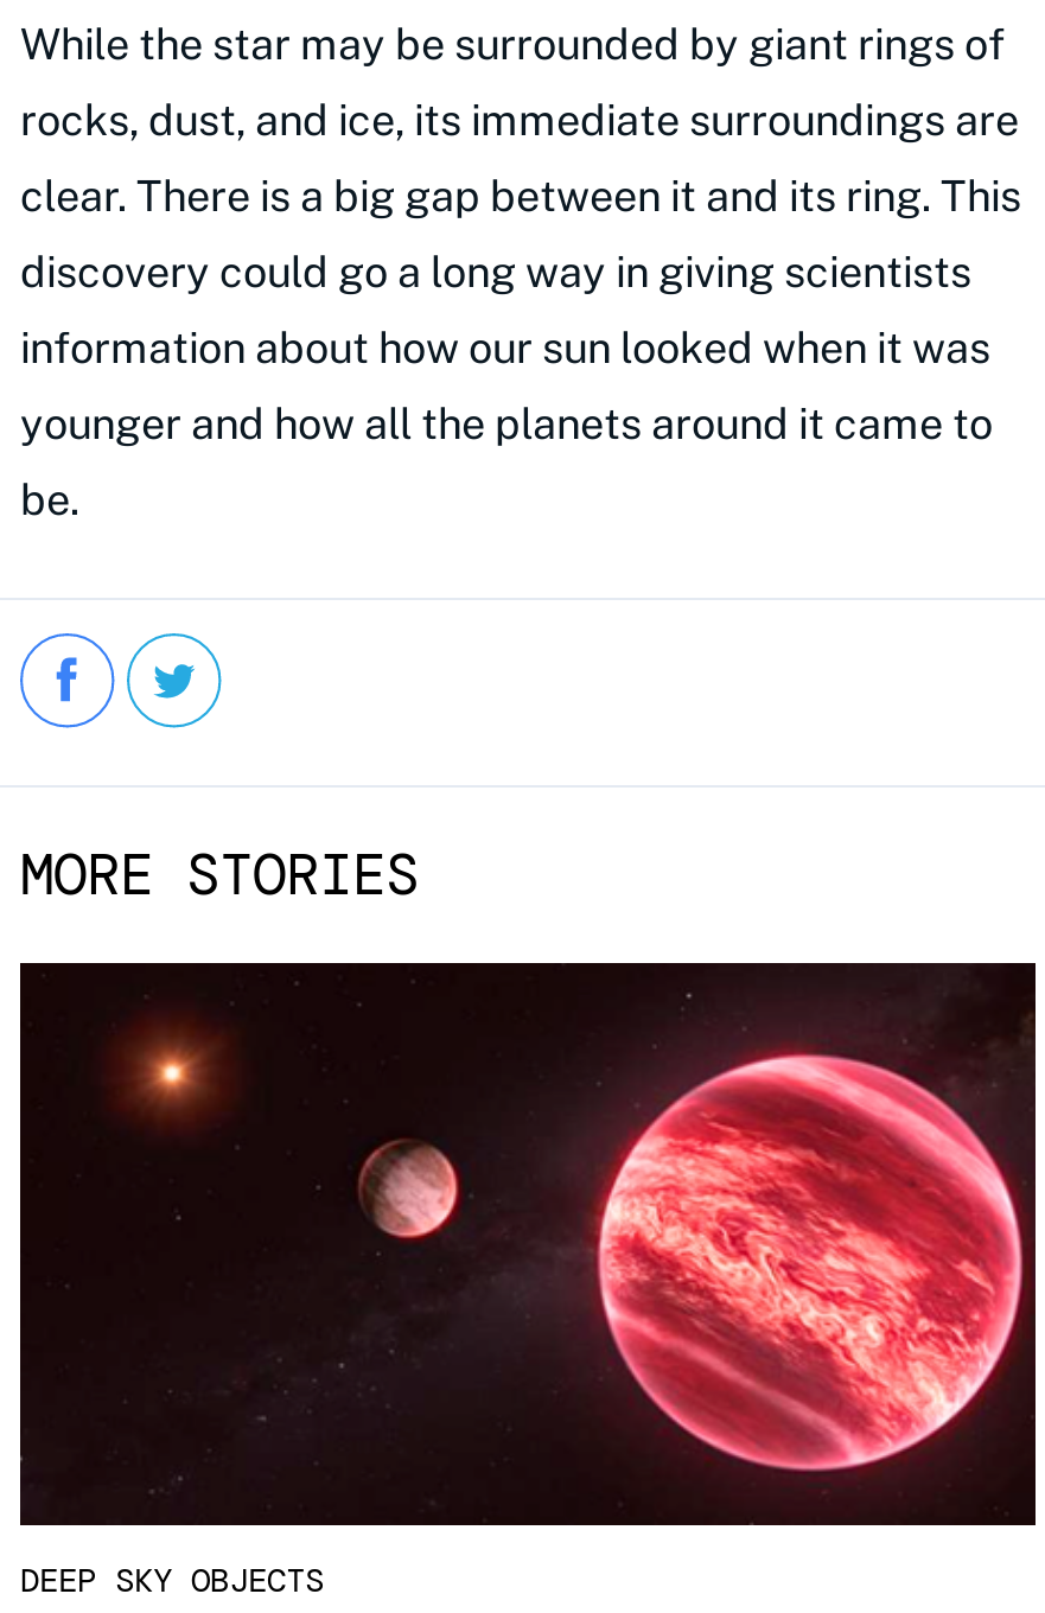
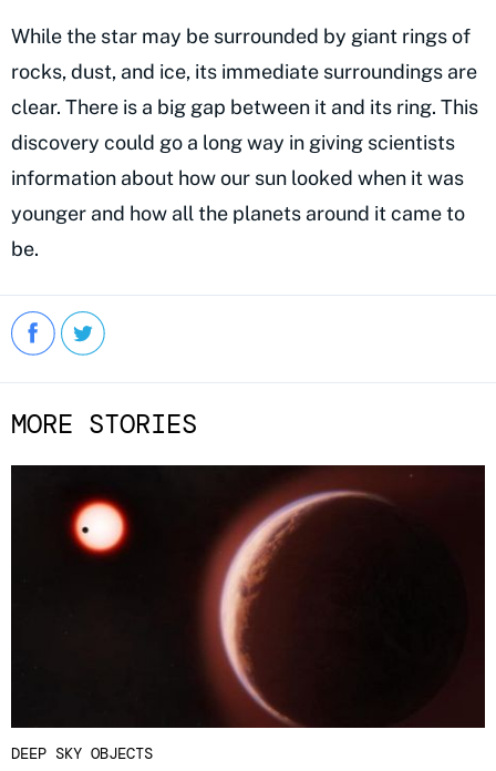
- [image]
+ [image]

- [image]
+ [image]
